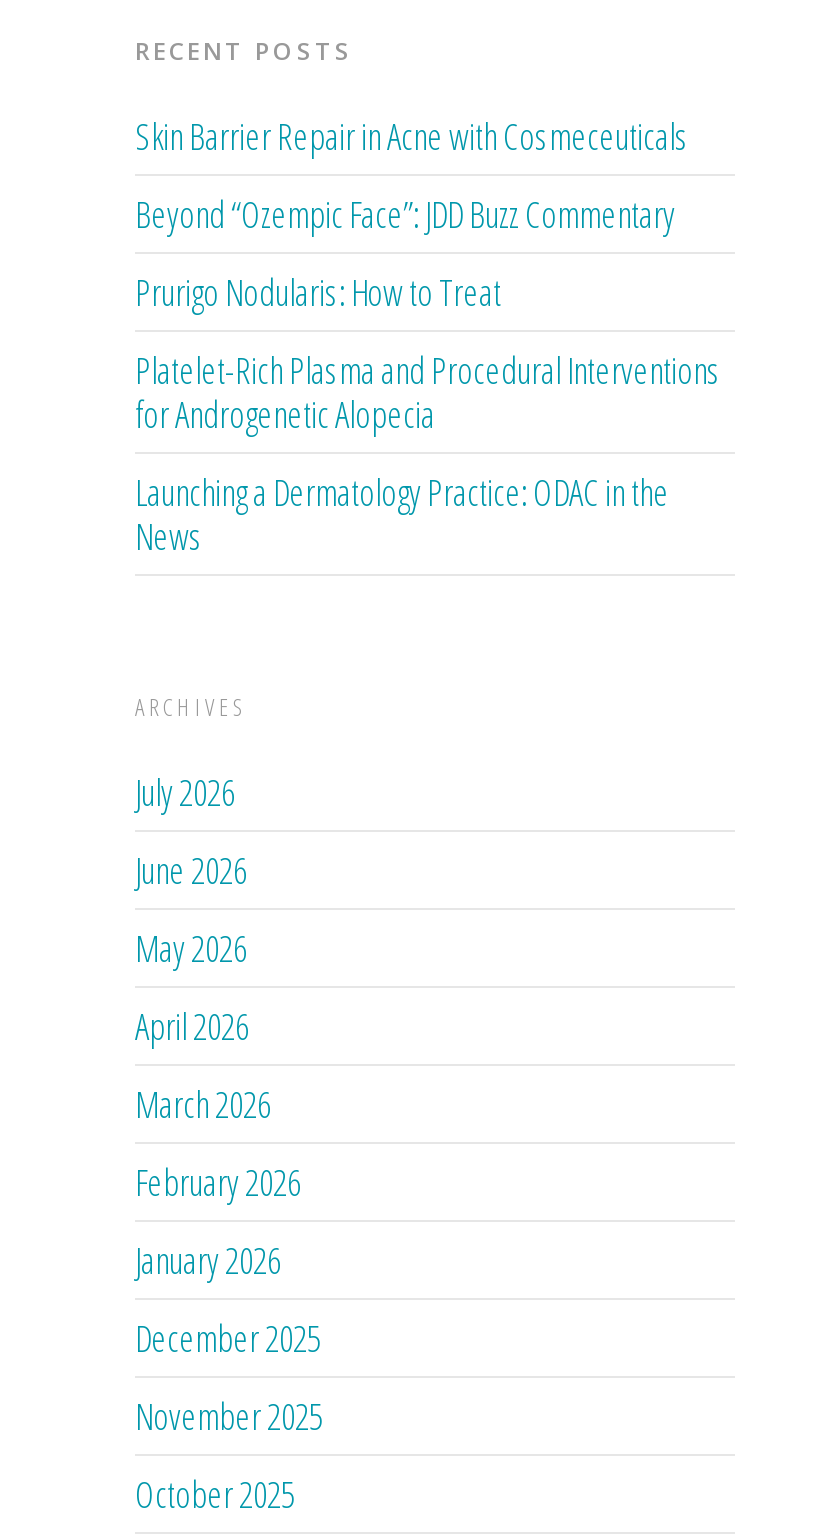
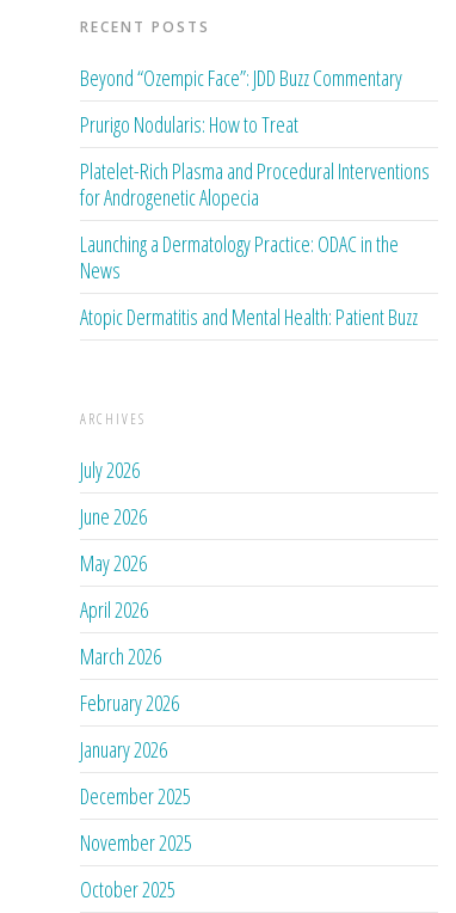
- Skin Barrier Repair in Acne with Cosmeceuticals

moved up: Beyond “Ozempic Face”: JDD Buzz Commentary | Prurigo Nodularis: How to Treat | Platelet-Rich Plasma and Procedural Interventions | for Androgenetic Alopecia | Launching a Dermatology Practice: ODAC in the | News

+ Atopic Dermatitis and Mental Health: Patient Buzz
